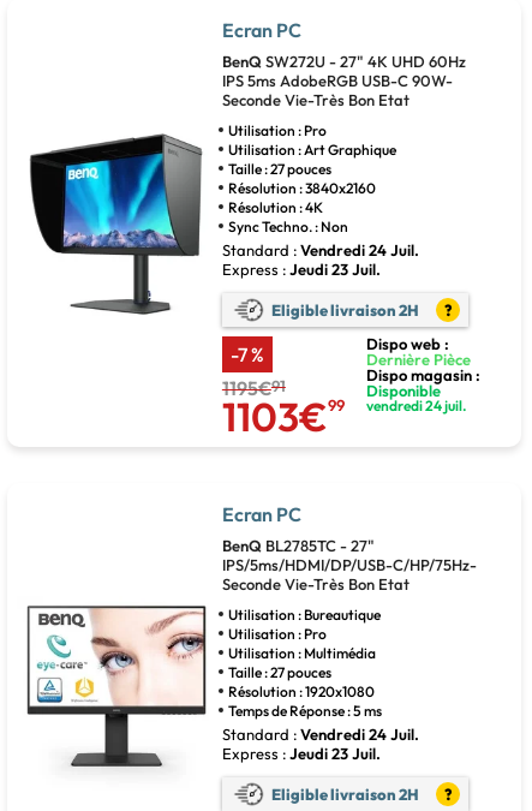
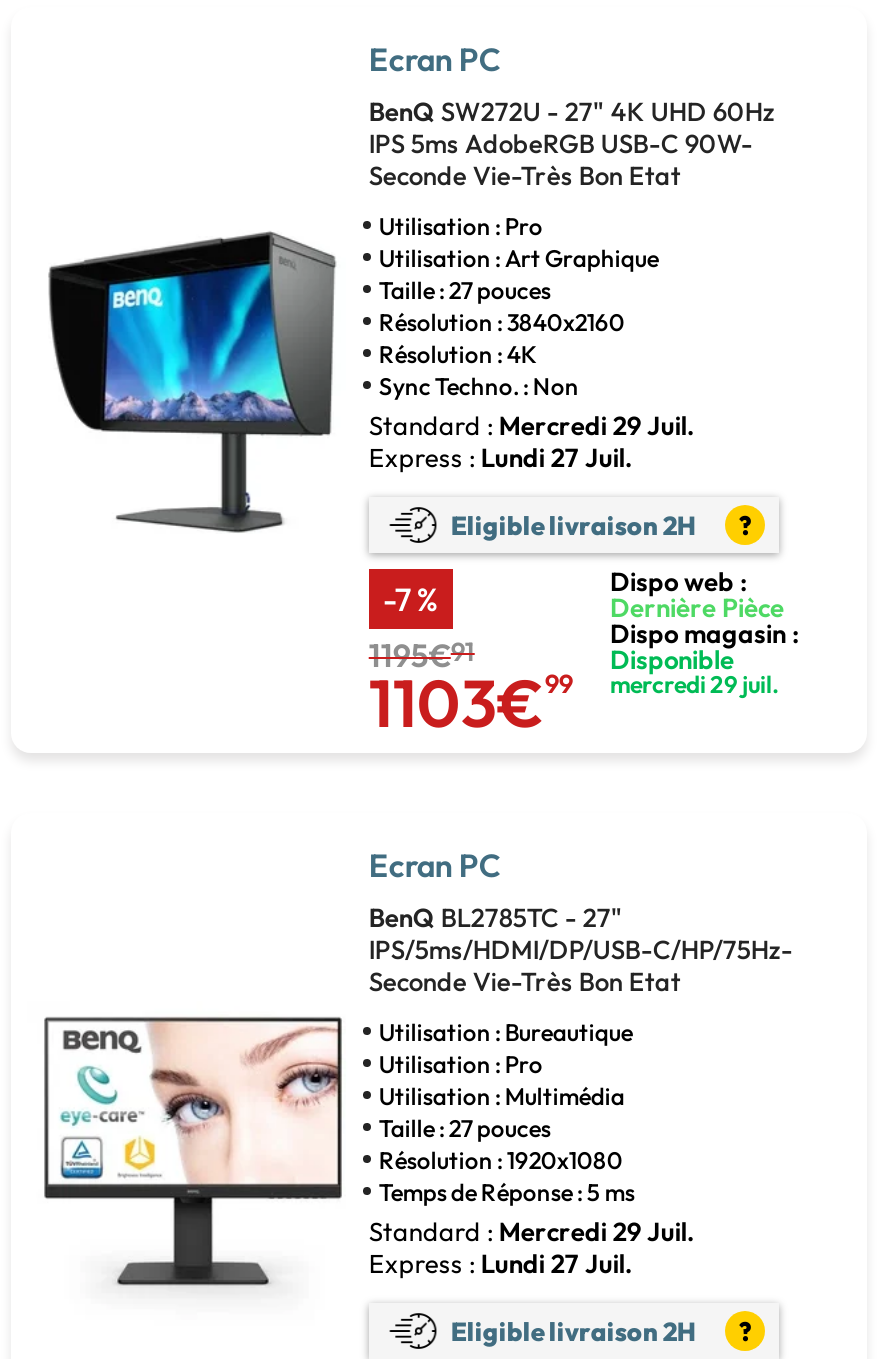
- Standard : Vendredi 24 Juil.
+ Standard : Mercredi 29 Juil.

- Express : Jeudi 23 Juil.
+ Express : Lundi 27 Juil.

- vendredi 24 juil.
+ mercredi 29 juil.

- Standard : Vendredi 24 Juil.
+ Standard : Mercredi 29 Juil.

- Express : Jeudi 23 Juil.
+ Express : Lundi 27 Juil.
